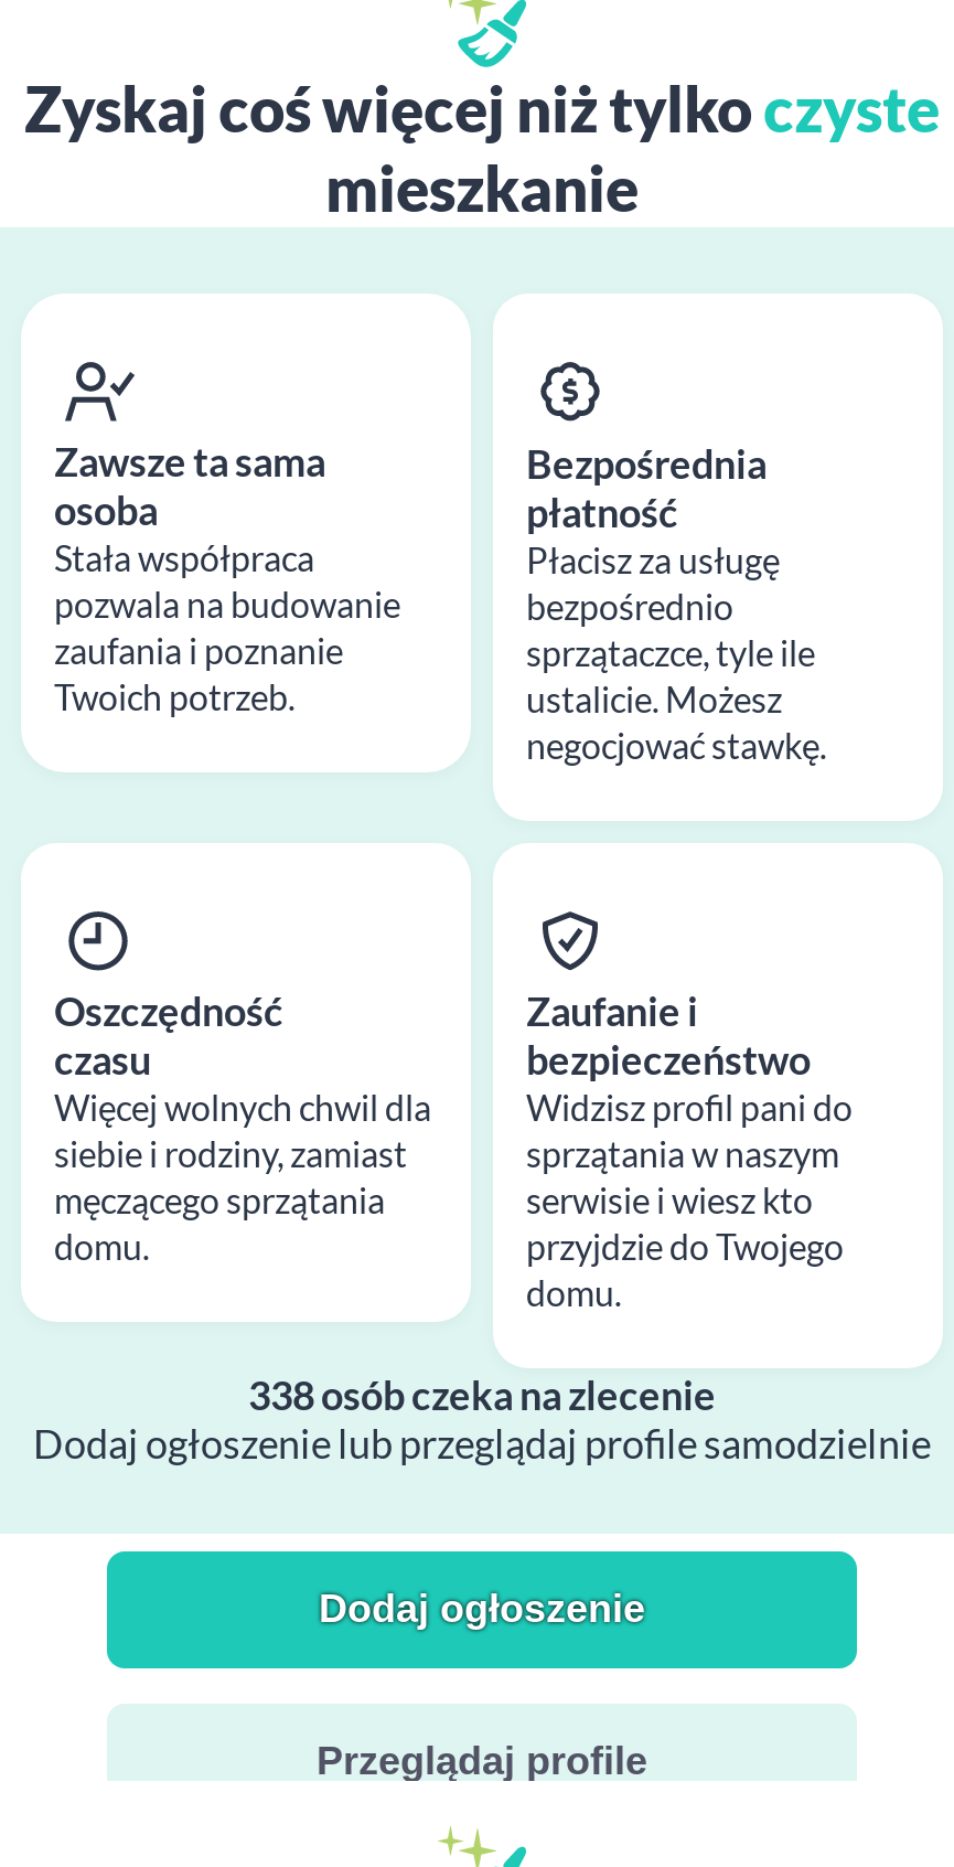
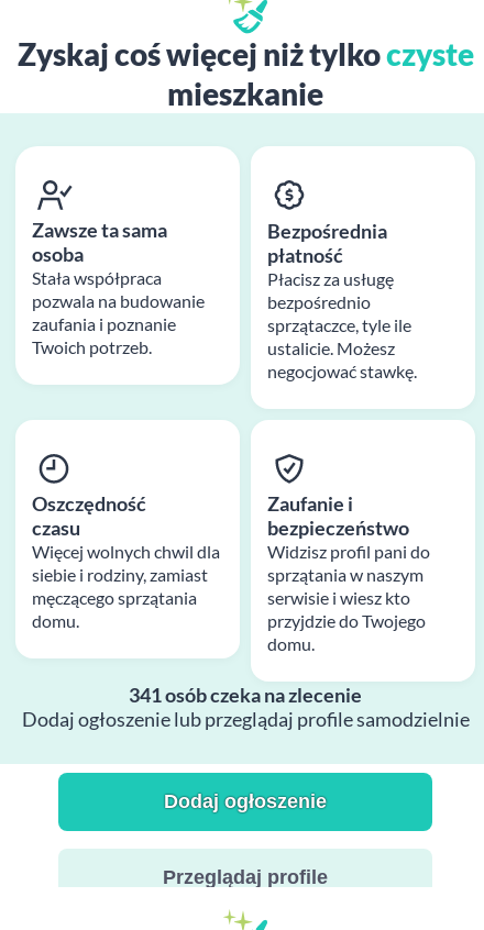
- 338 osób czeka na zlecenie
+ 341 osób czeka na zlecenie
